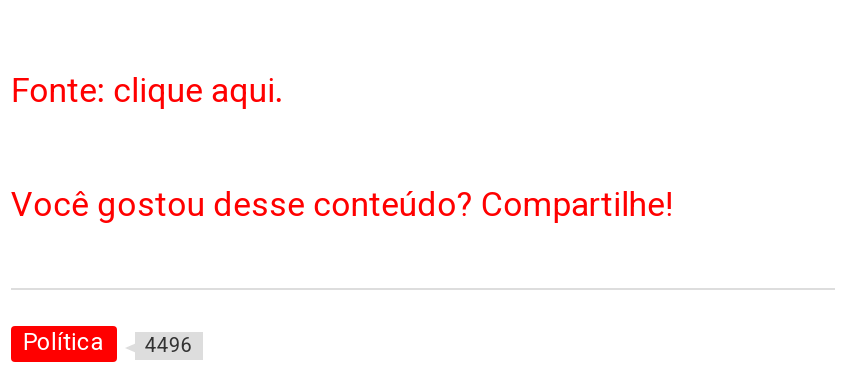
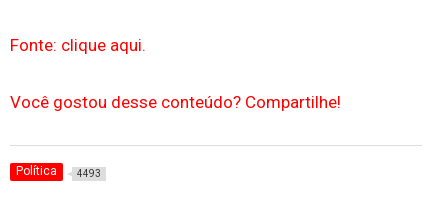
- Política 4496
+ Política 4493
